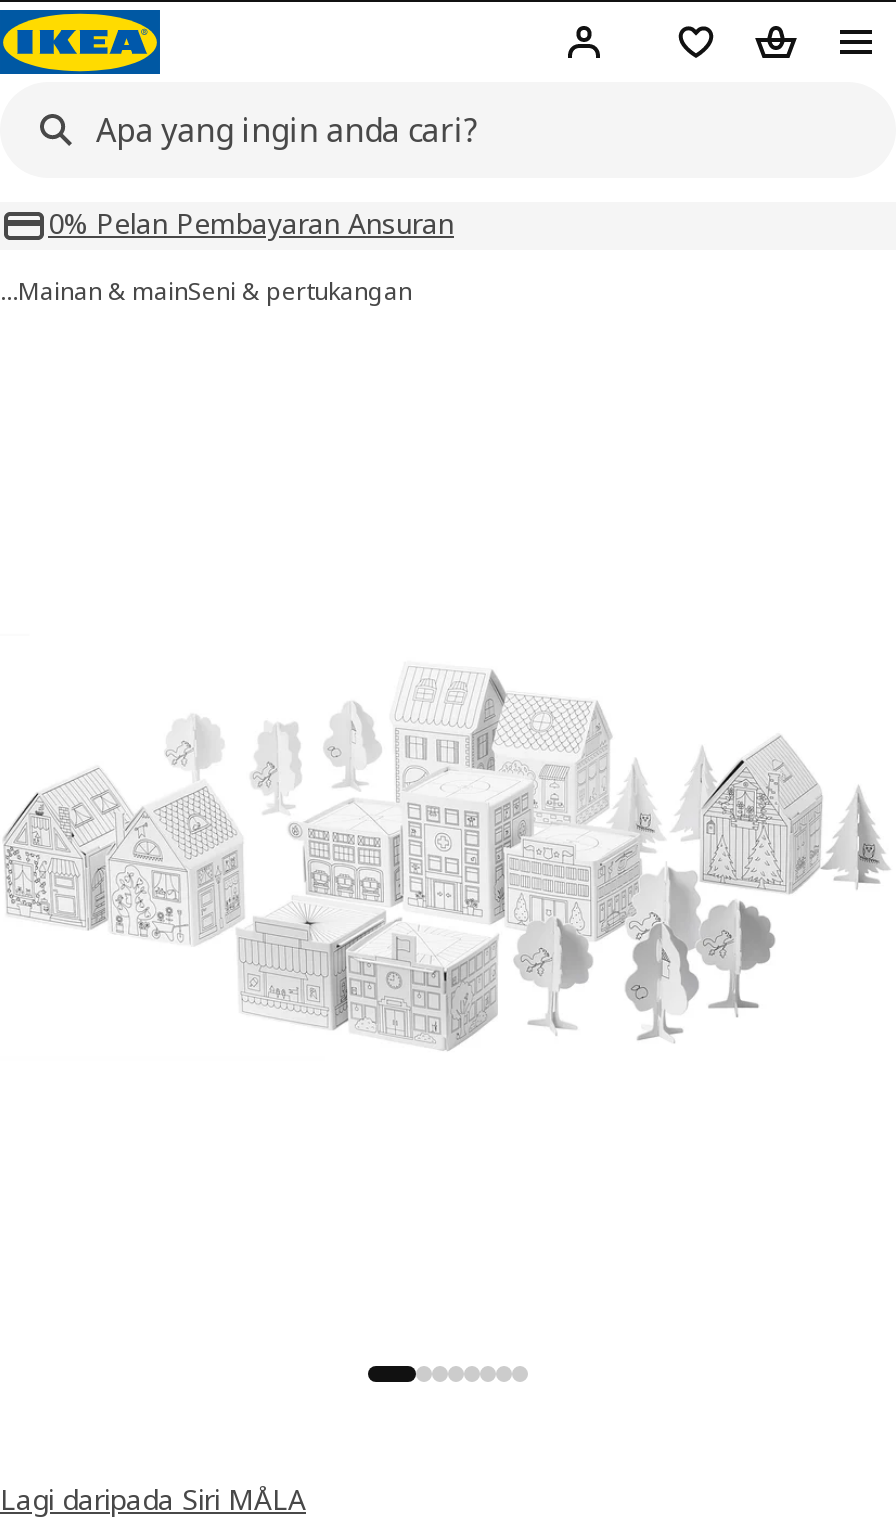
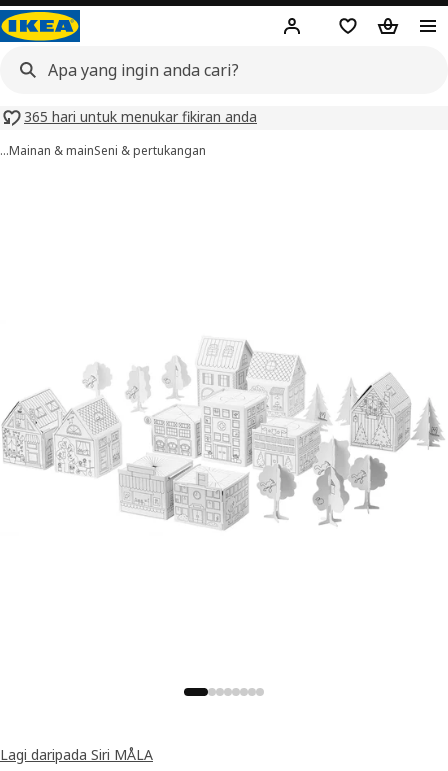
- 0% Pelan Pembayaran Ansuran
+ 365 hari untuk menukar fikiran anda
